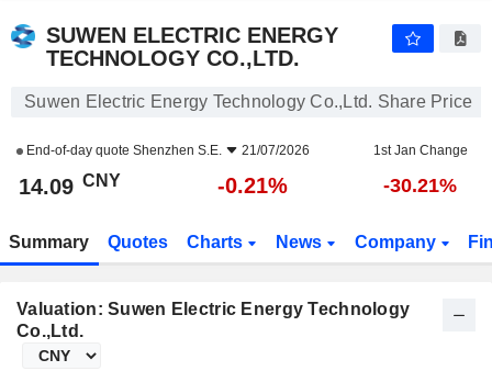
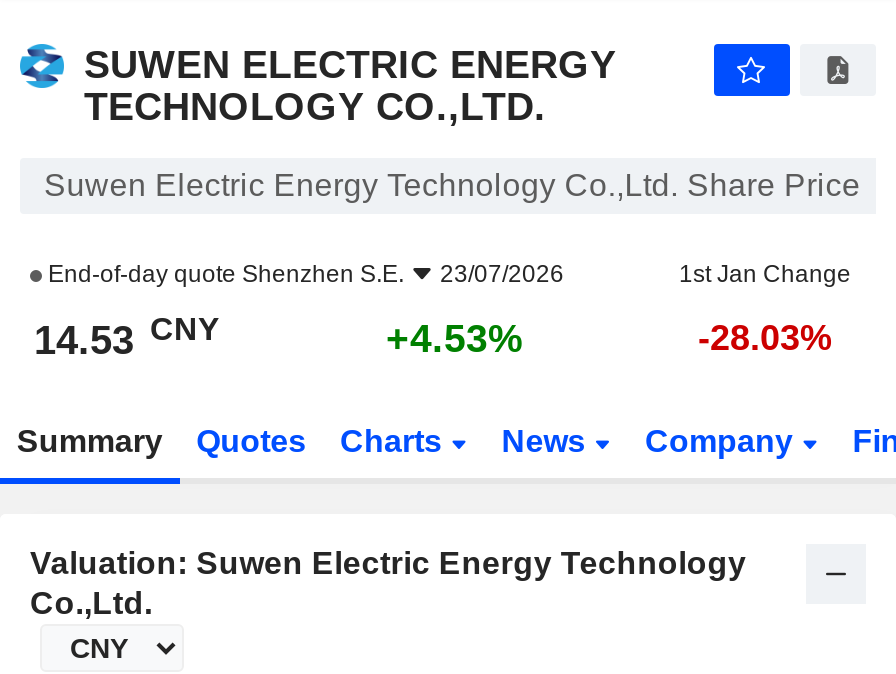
- End-of-day quote Shenzhen S.E. 21/07/2026
+ End-of-day quote Shenzhen S.E. 23/07/2026

- 14.09 CNY
+ 14.53 CNY

- -0.21%
+ +4.53%

- -30.21%
+ -28.03%
